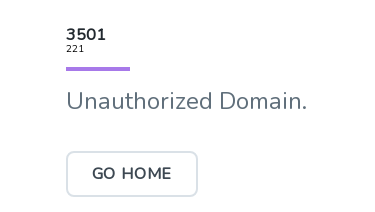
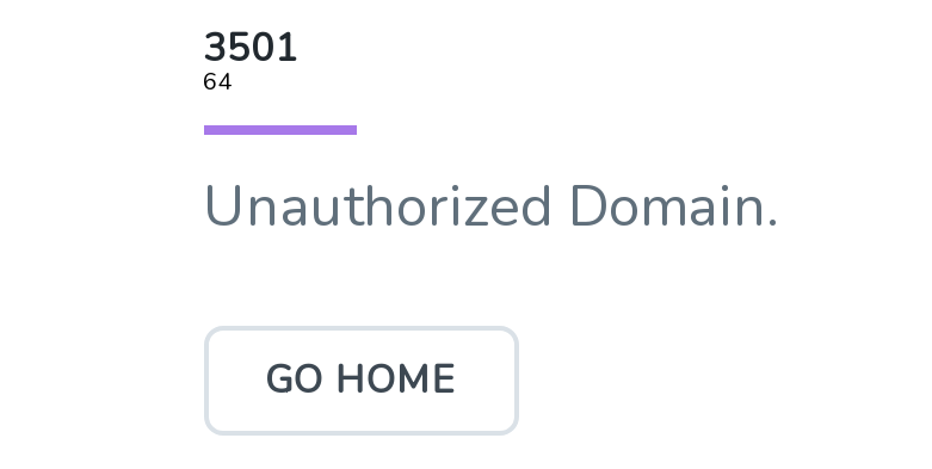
- 221
+ 64
